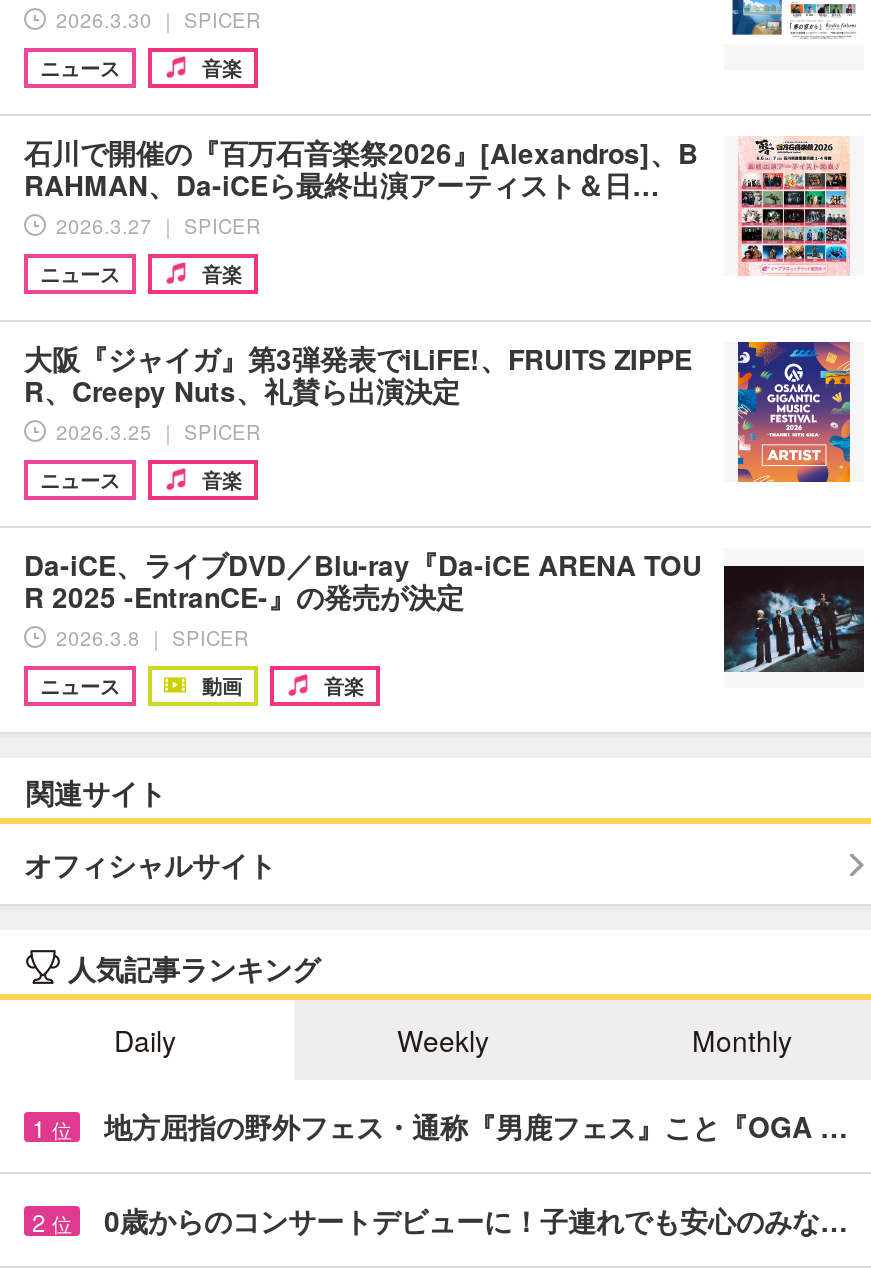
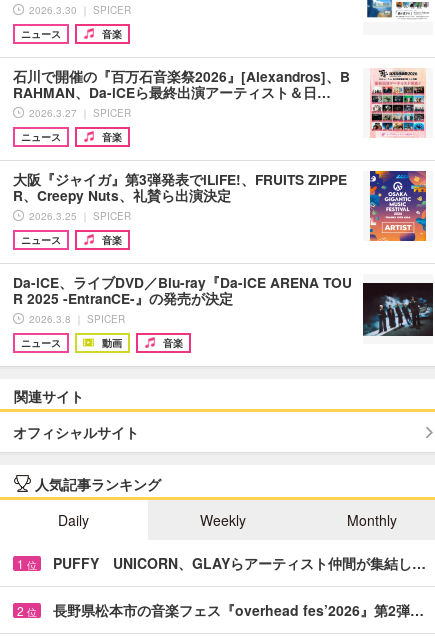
- 地方屈指の野外フェス・通称『男鹿フェス』こと『OGA …
+ PUFFY UNICORN、GLAYらアーティスト仲間が集結し…

- 0歳からのコンサートデビューに！子連れでも安心のみな…
+ 長野県松本市の音楽フェス『overhead fes’2026』第2弾…
